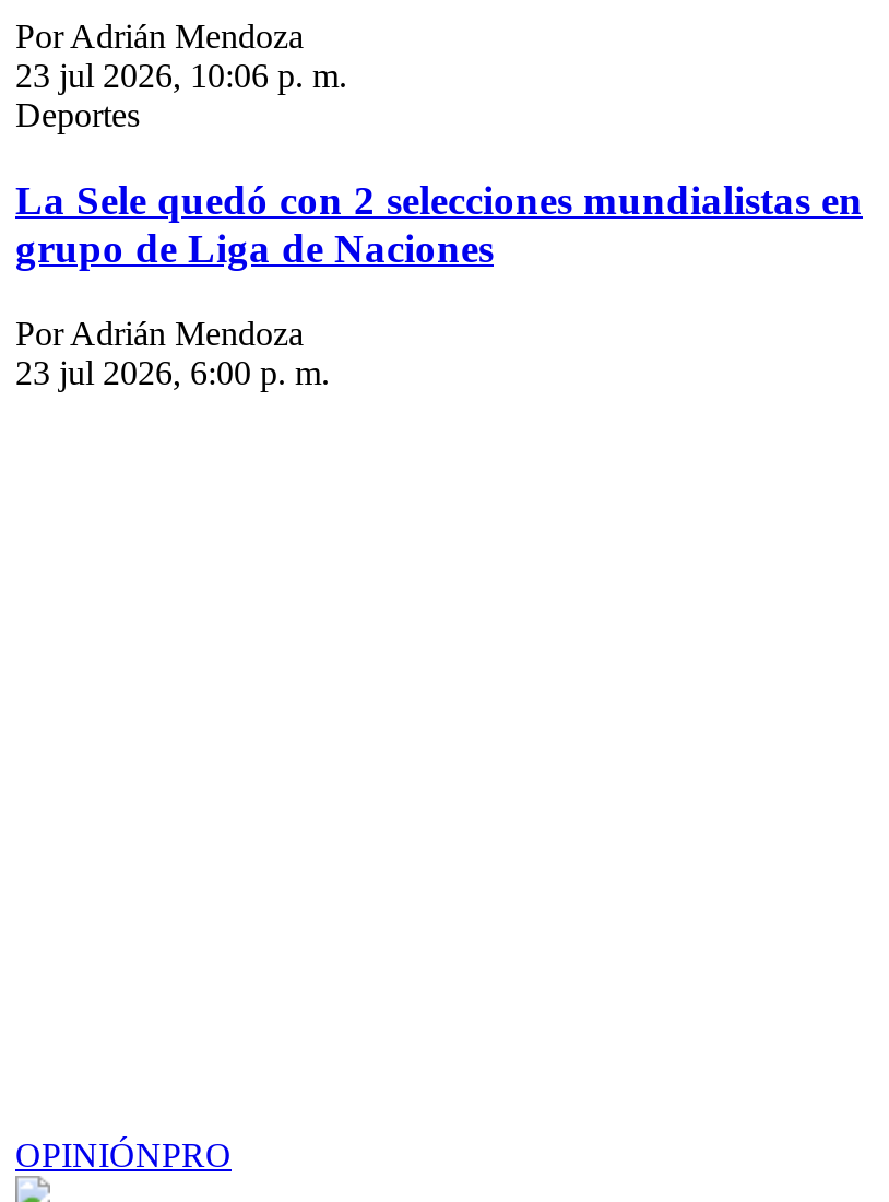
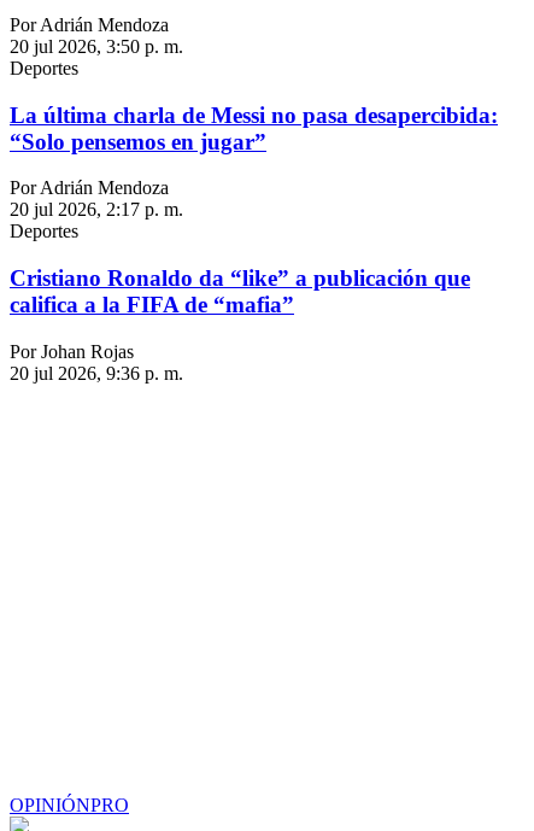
- 23 jul 2026, 10:06 p. m.
+ 20 jul 2026, 3:50 p. m.

- La Sele quedó con 2 selecciones mundialistas en
- grupo de Liga de Naciones
+ La última charla de Messi no pasa desapercibida:
+ “Solo pensemos en jugar”

- 23 jul 2026, 6:00 p. m.
+ 20 jul 2026, 2:17 p. m.
+ Deportes
+ Cristiano Ronaldo da “like” a publicación que
+ califica a la FIFA de “mafia”
+ Por Johan Rojas
+ 20 jul 2026, 9:36 p. m.
